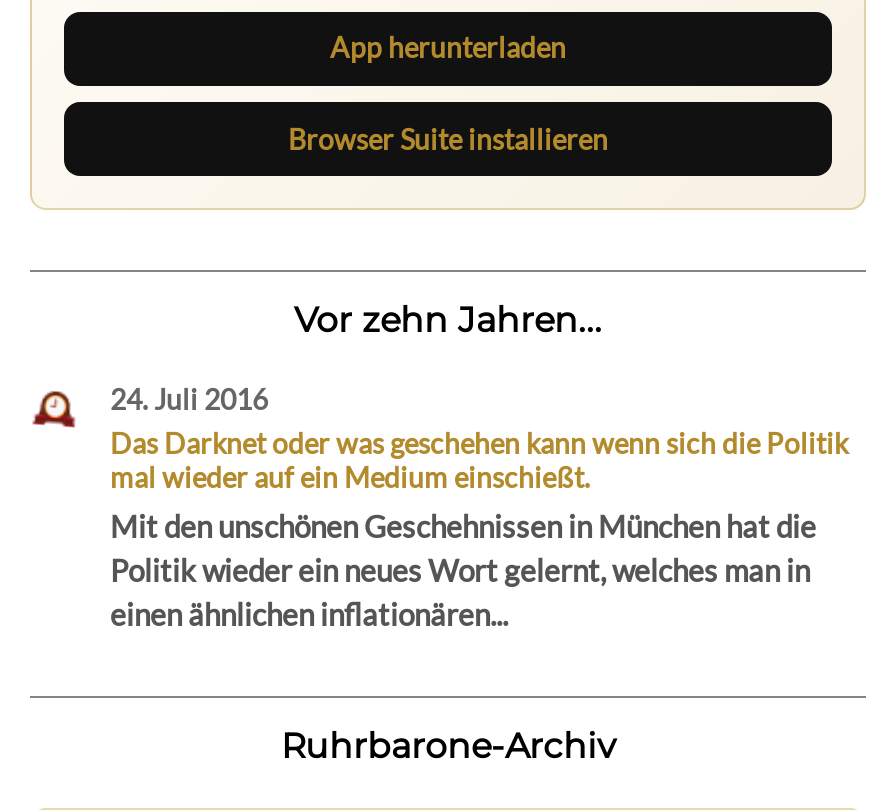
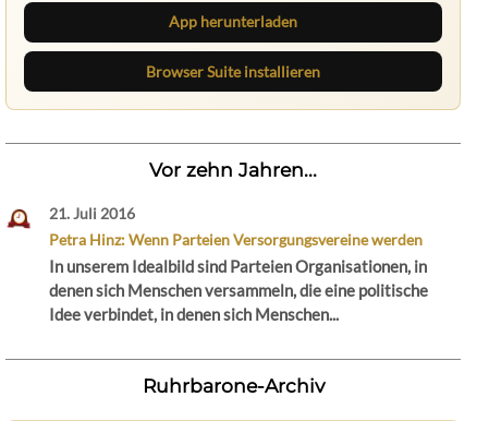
- 24. Juli 2016
- Das Darknet oder was geschehen kann wenn sich die Politik
- mal wieder auf ein Medium einschießt.
- Mit den unschönen Geschehnissen in München hat die
- Politik wieder ein neues Wort gelernt, welches man in
- einen ähnlichen inflationären...
+ 21. Juli 2016
+ Petra Hinz: Wenn Parteien Versorgungsvereine werden
+ In unserem Idealbild sind Parteien Organisationen, in
+ denen sich Menschen versammeln, die eine politische
+ Idee verbindet, in denen sich Menschen...
